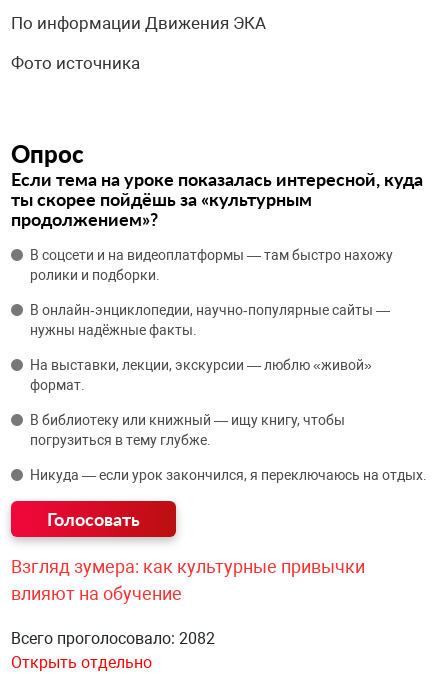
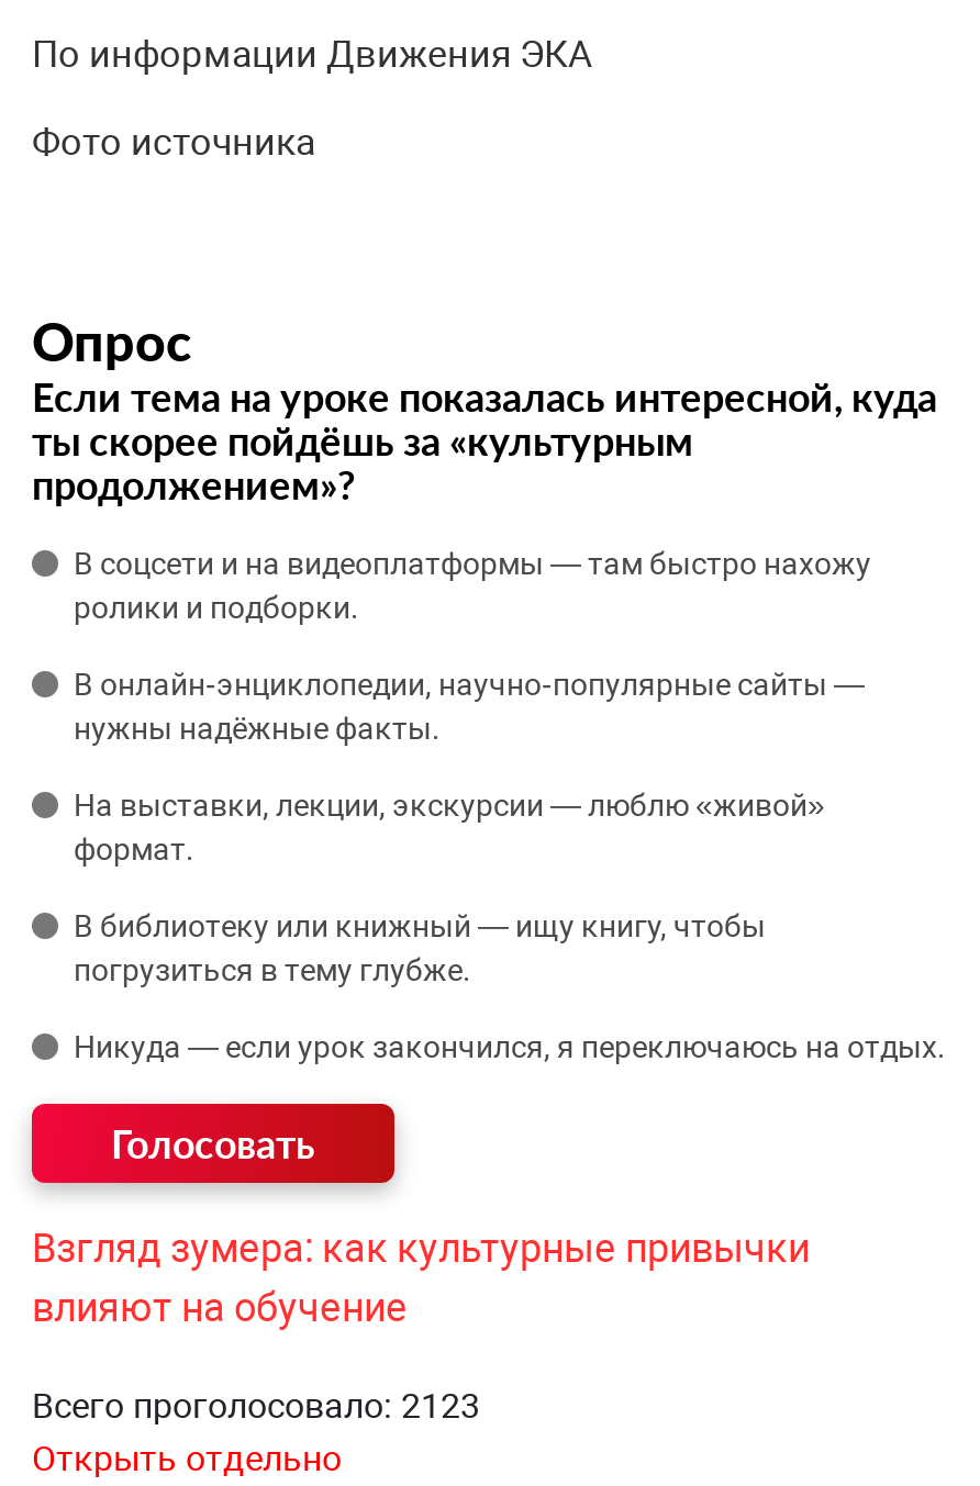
- Всего проголосовало: 2082
+ Всего проголосовало: 2123
